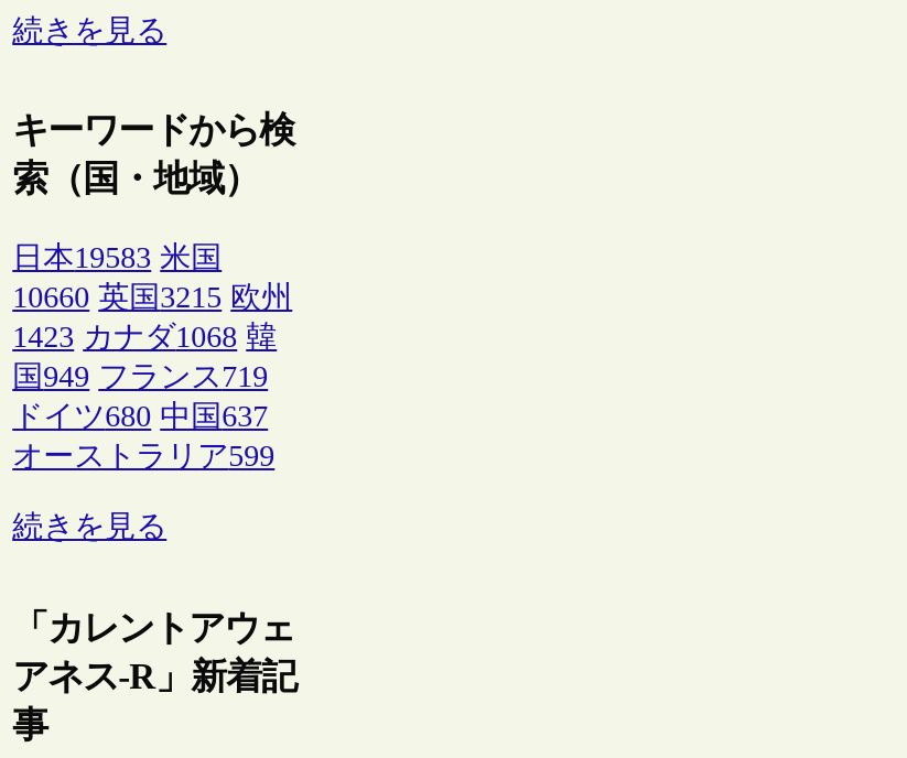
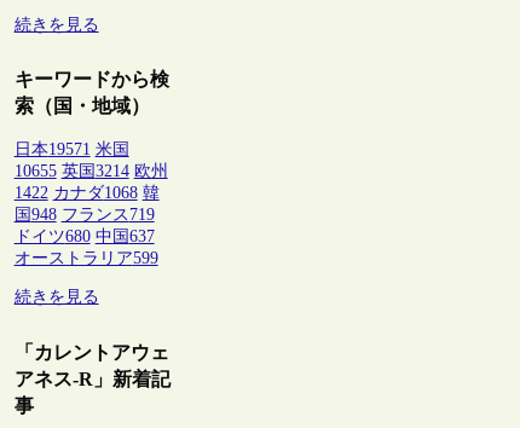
- 日本19583 米国
+ 日本19571 米国

- 10660 英国3215 欧州
+ 10655 英国3214 欧州

- 1423 カナダ1068 韓
+ 1422 カナダ1068 韓

- 国949 フランス719
+ 国948 フランス719
